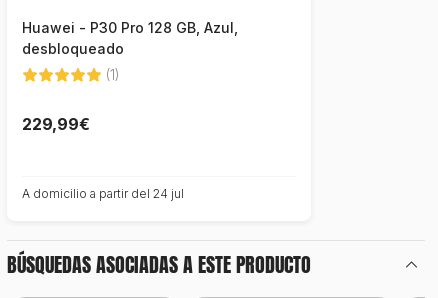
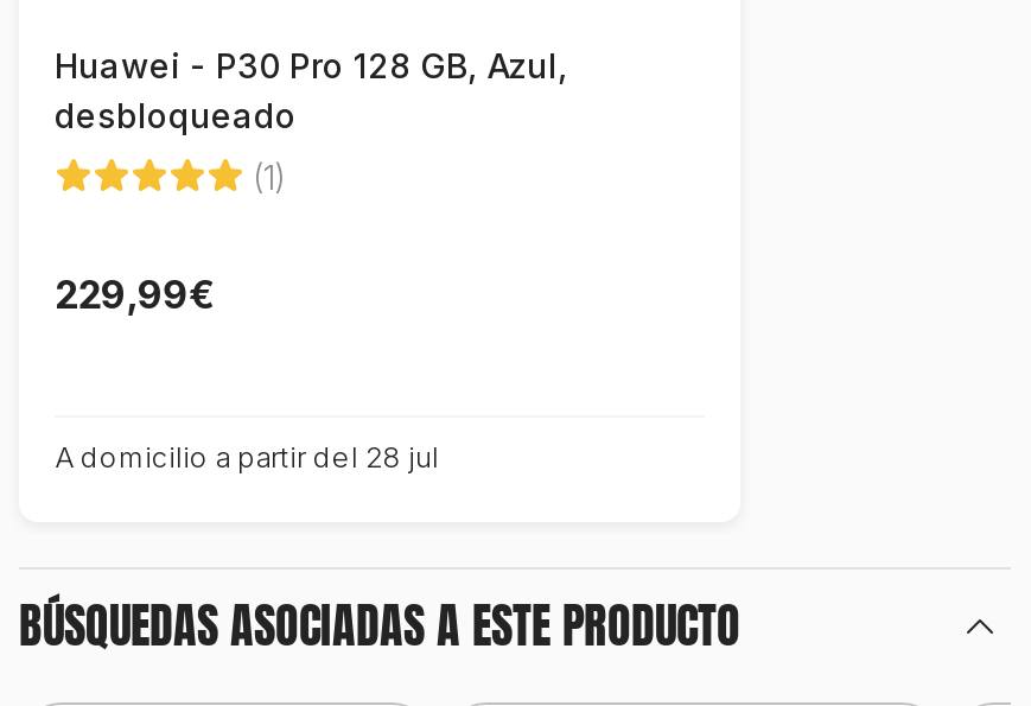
- A domicilio a partir del 24 jul
+ A domicilio a partir del 28 jul
